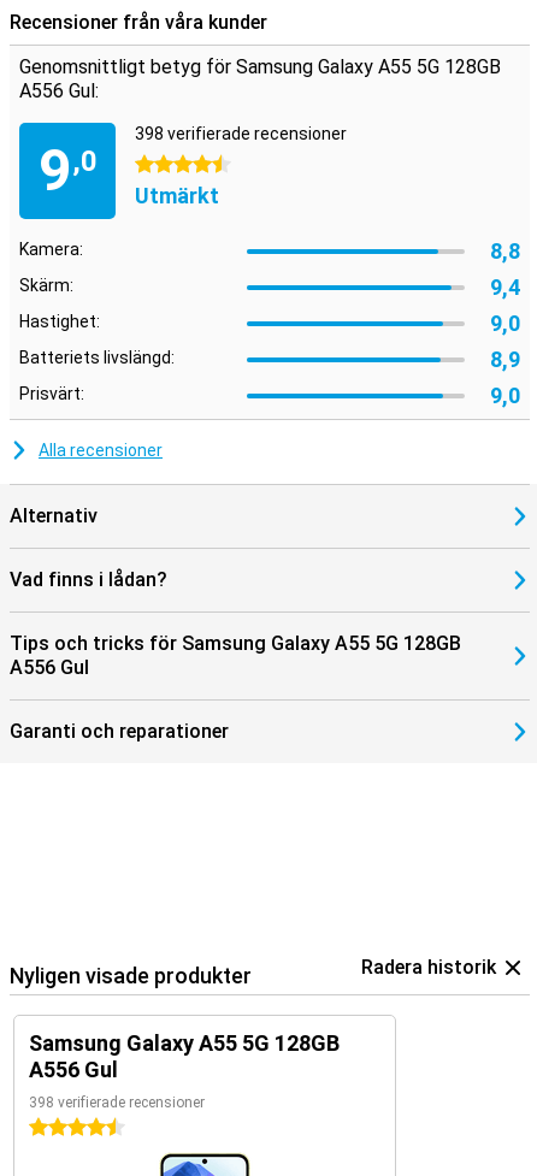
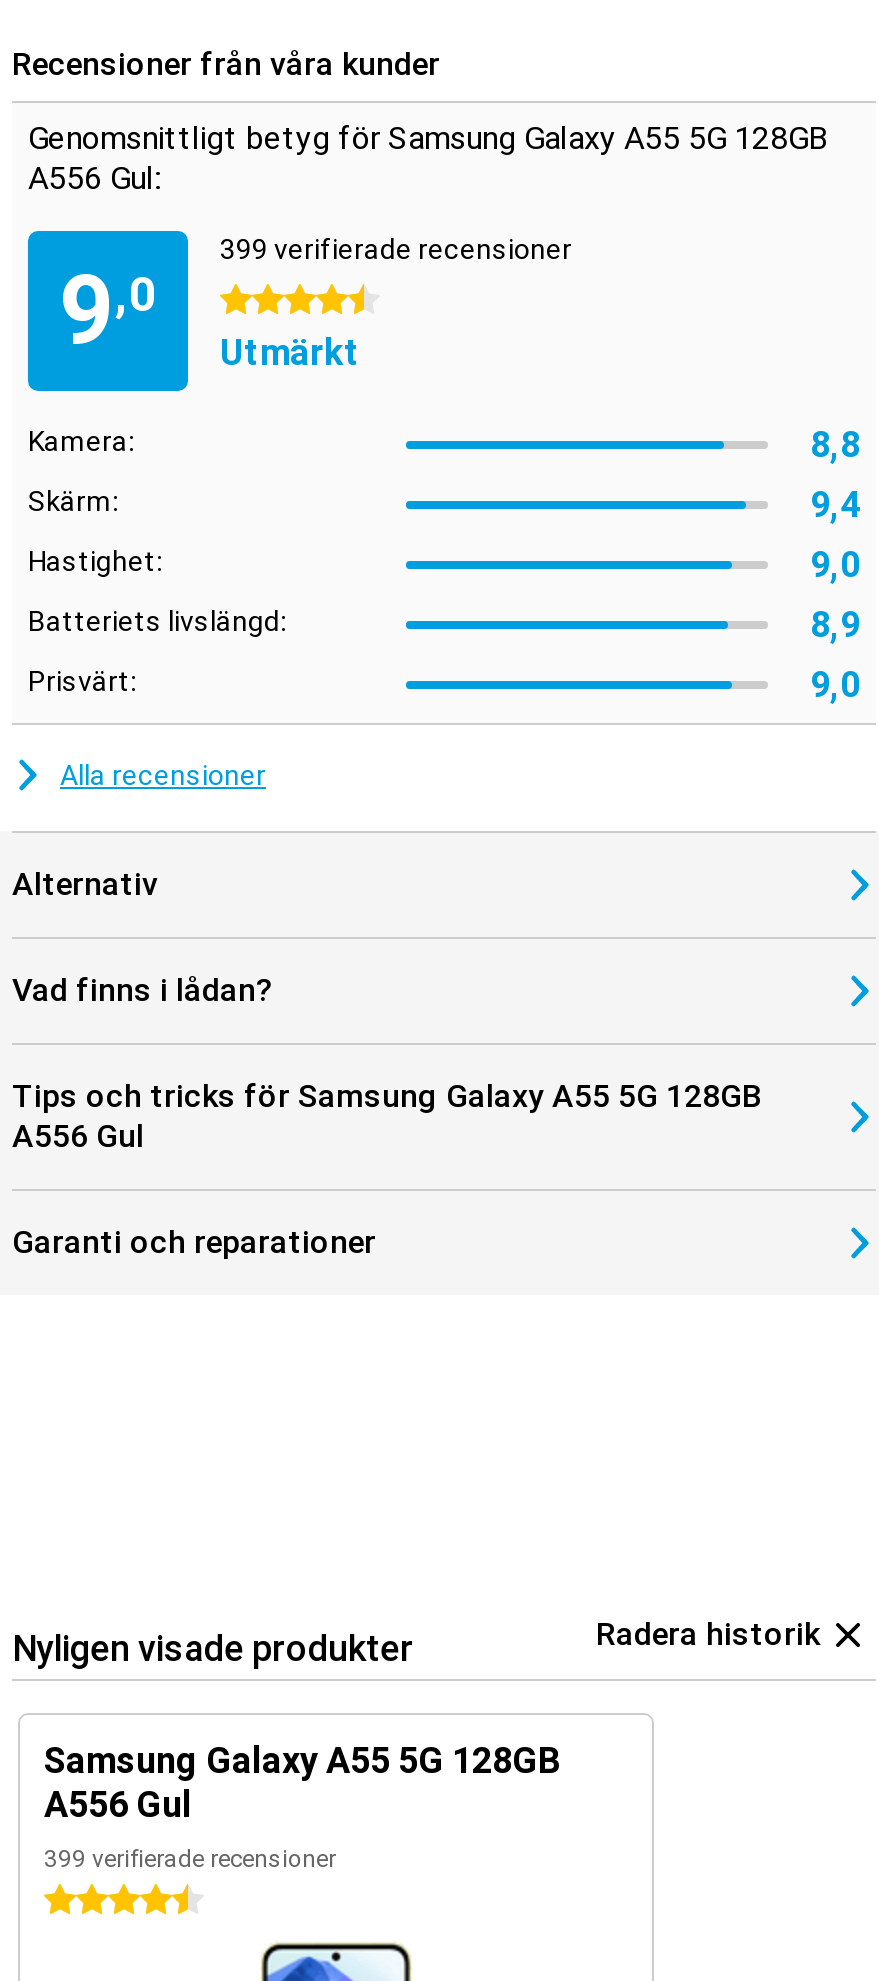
- 398 verifierade recensioner
+ 399 verifierade recensioner

- 398 verifierade recensioner
+ 399 verifierade recensioner
